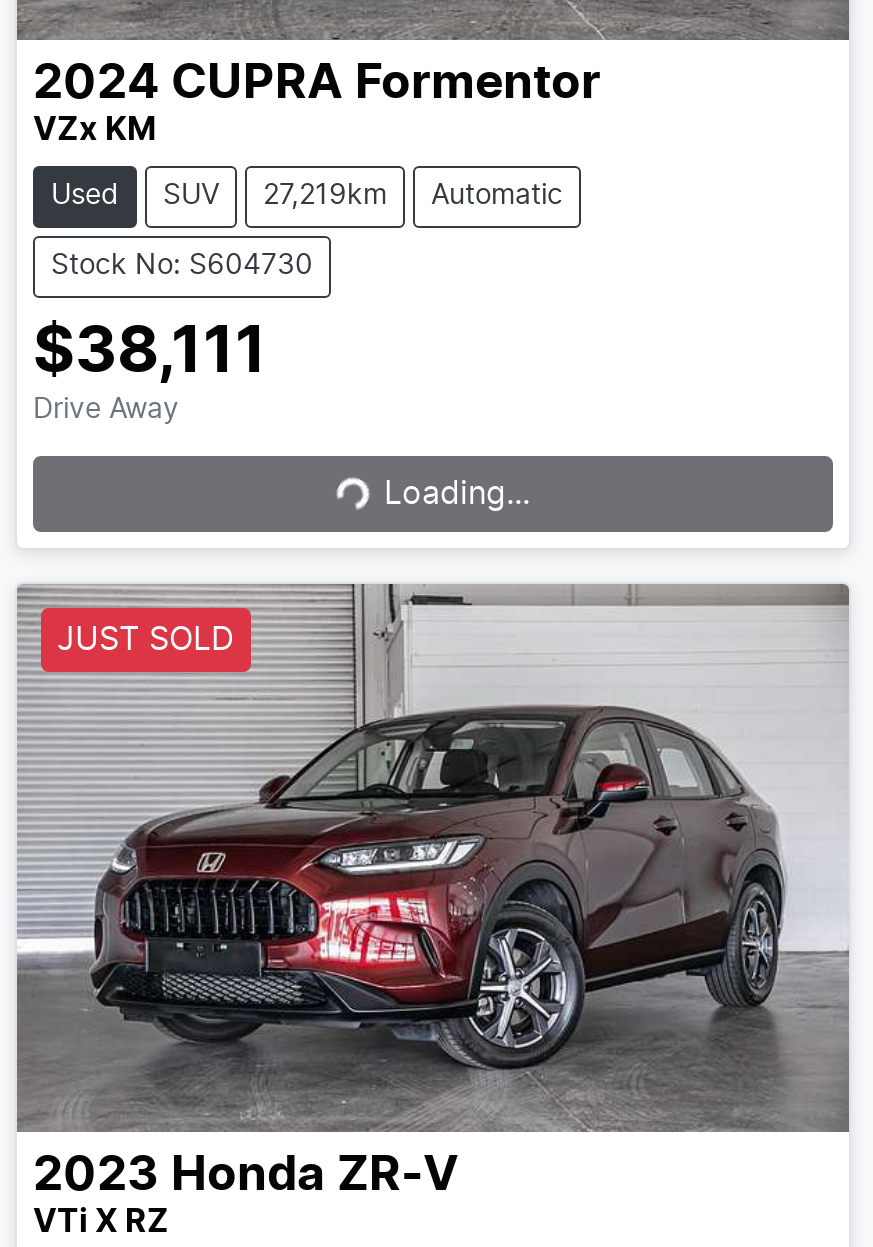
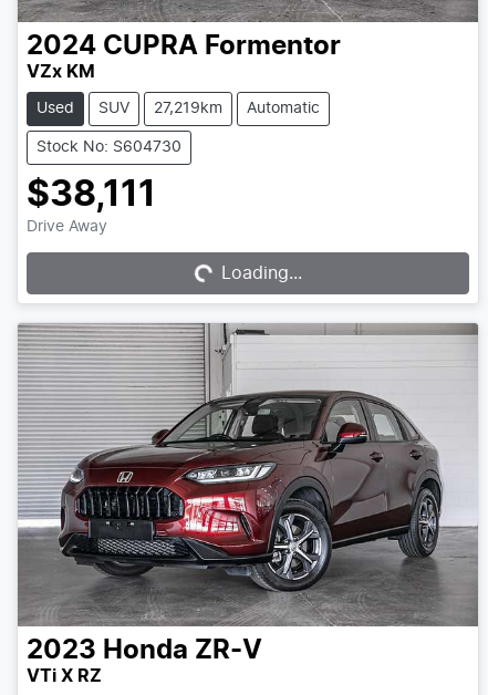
- JUST SOLD
